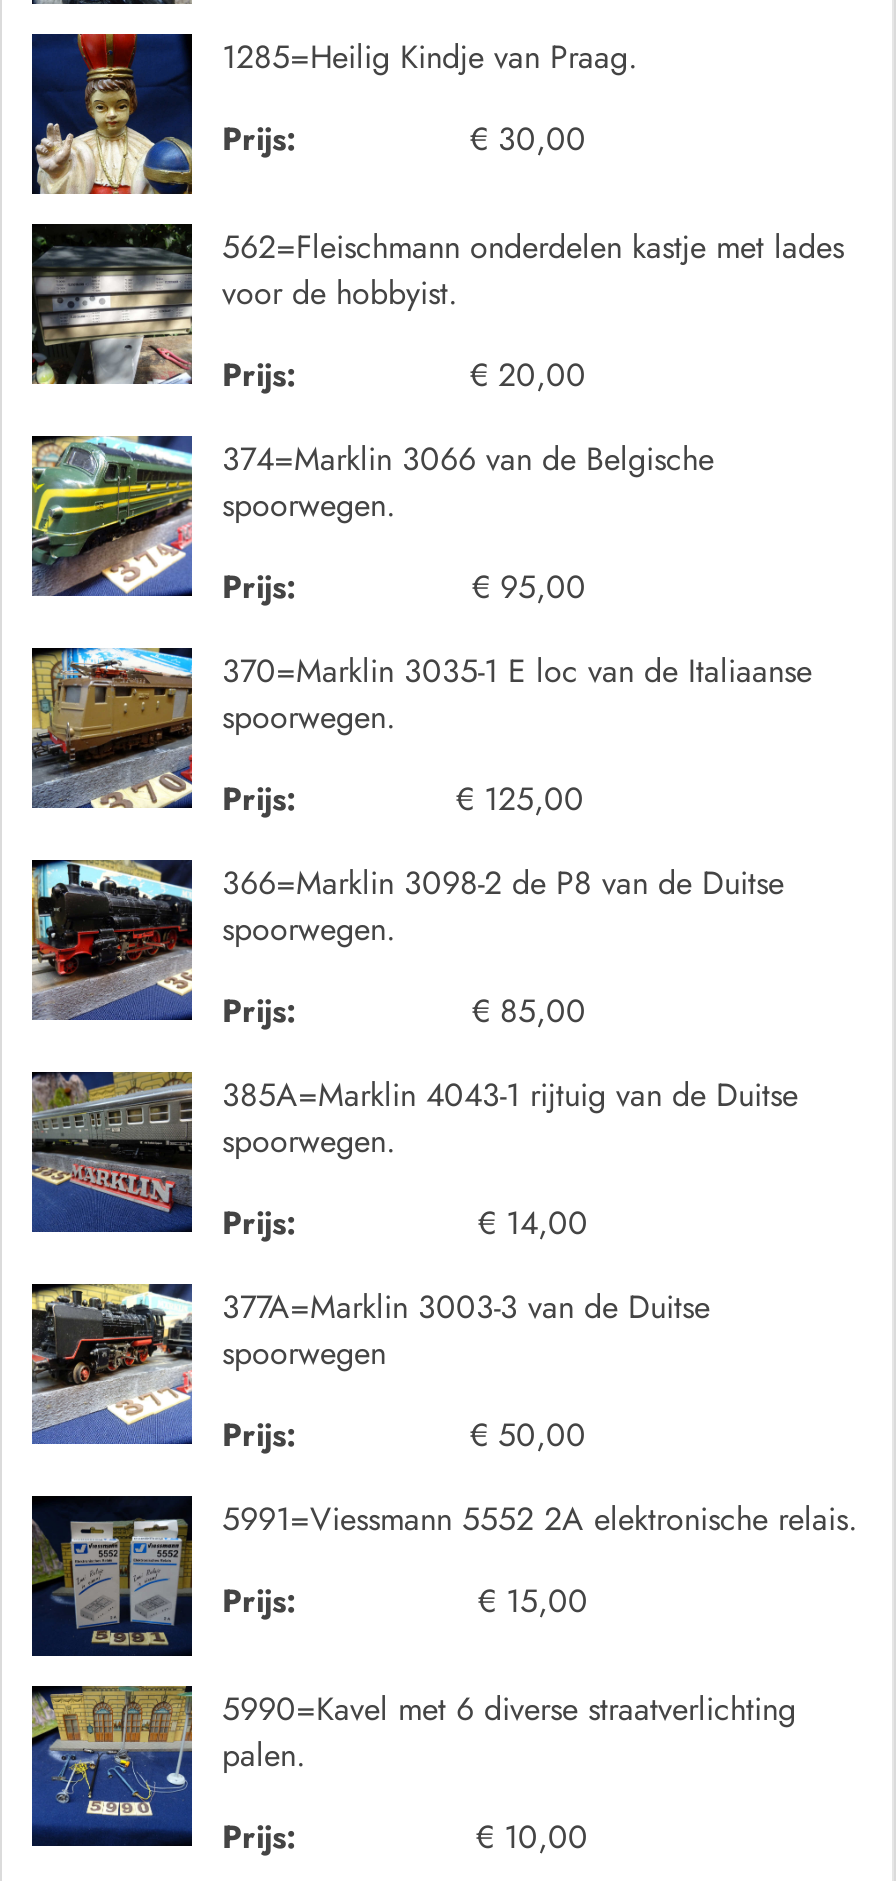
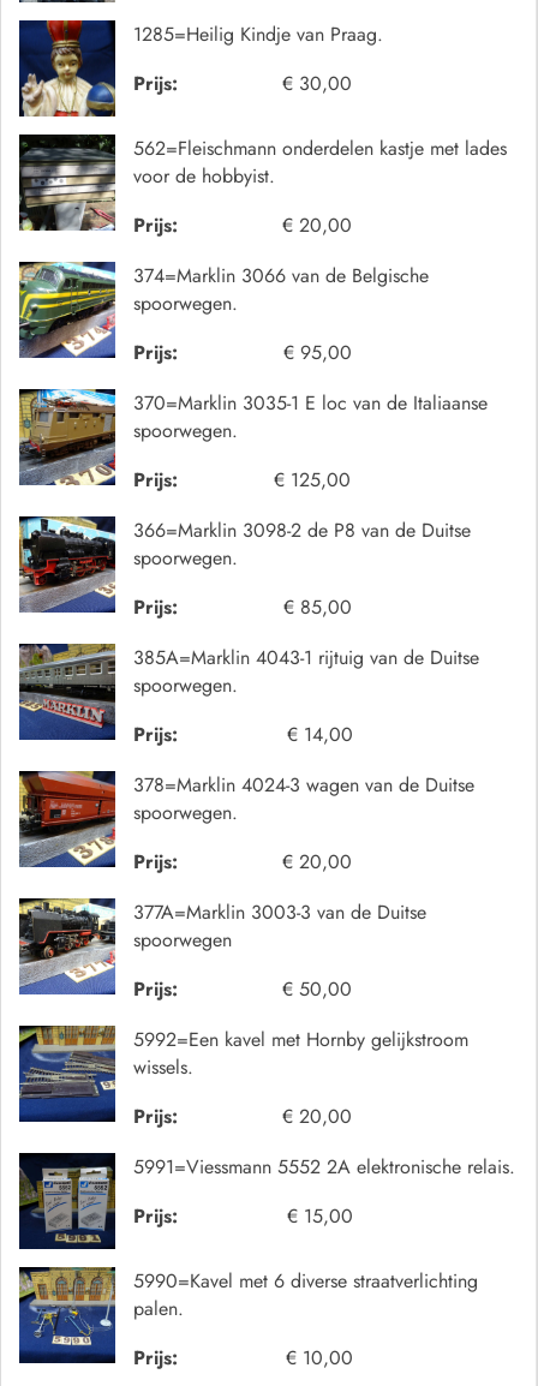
+ [image]
+ 378=Marklin 4024-3 wagen van de Duitse
+ spoorwegen.
+ Prijs:
+ € 20,00

+ [image]
+ 5992=Een kavel met Hornby gelijkstroom
+ wissels.
+ Prijs:
+ € 20,00
